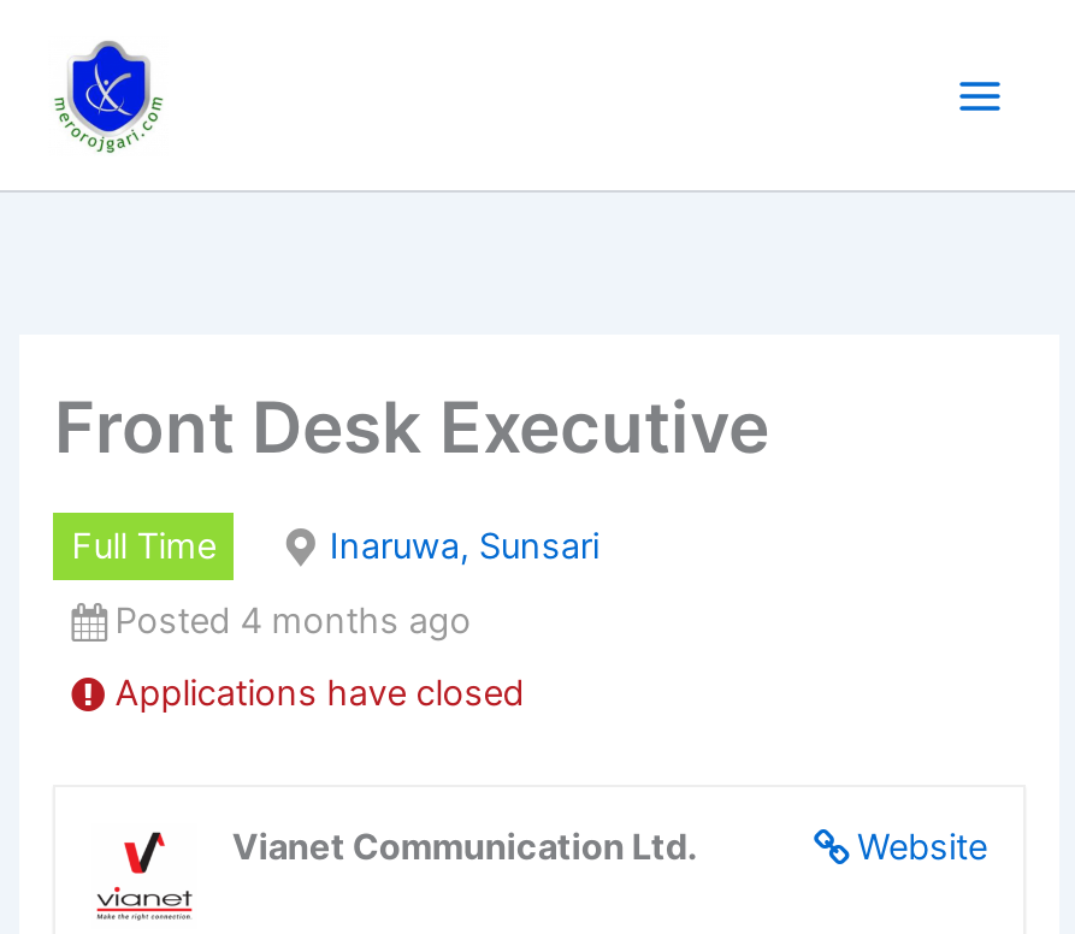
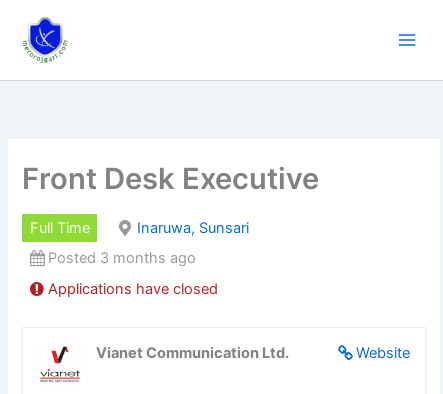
- Posted 4 months ago
+ Posted 3 months ago
